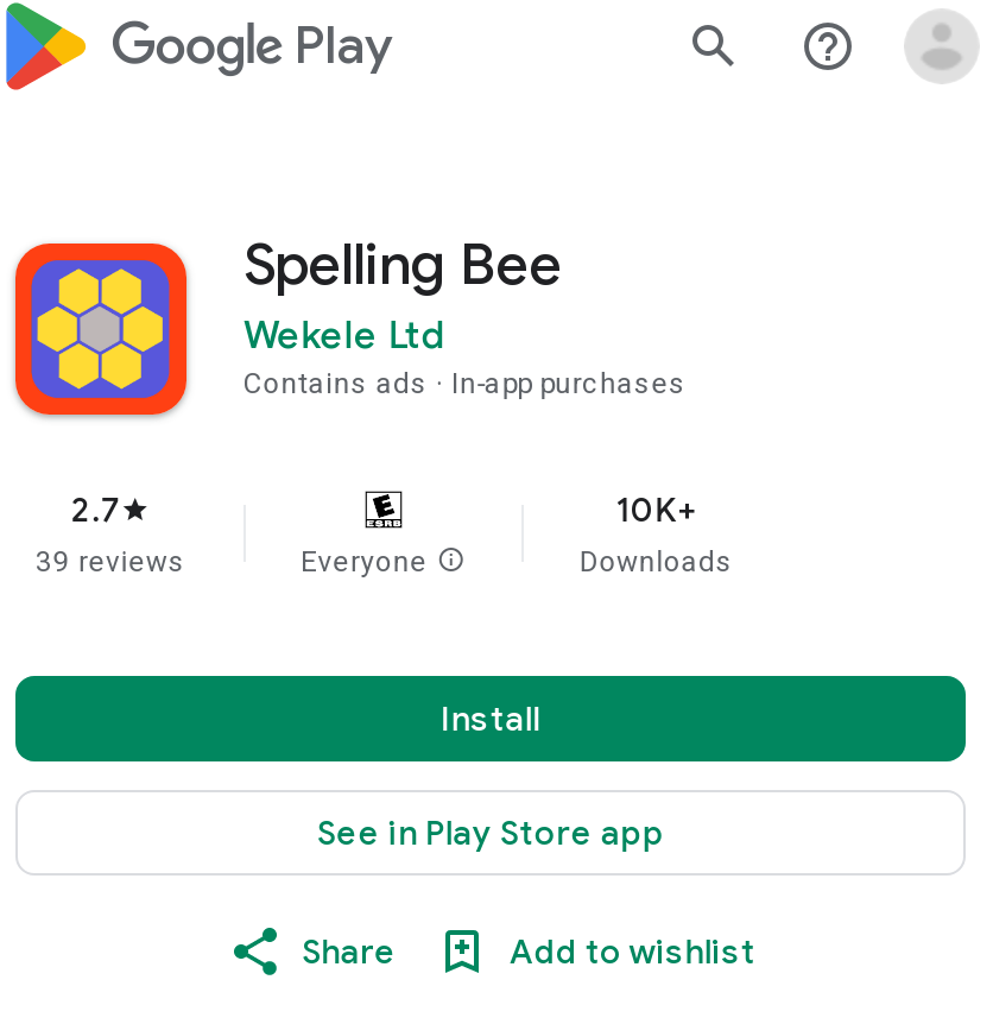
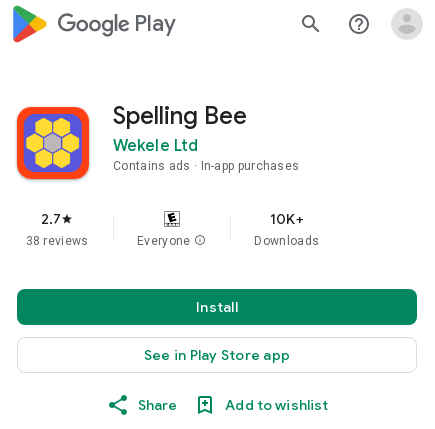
- 39 reviews
+ 38 reviews
